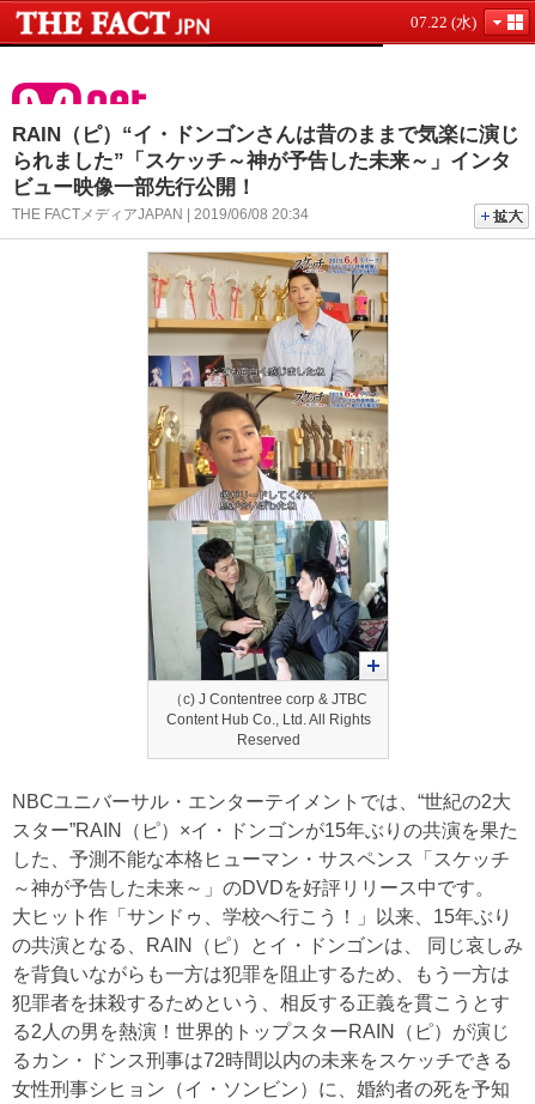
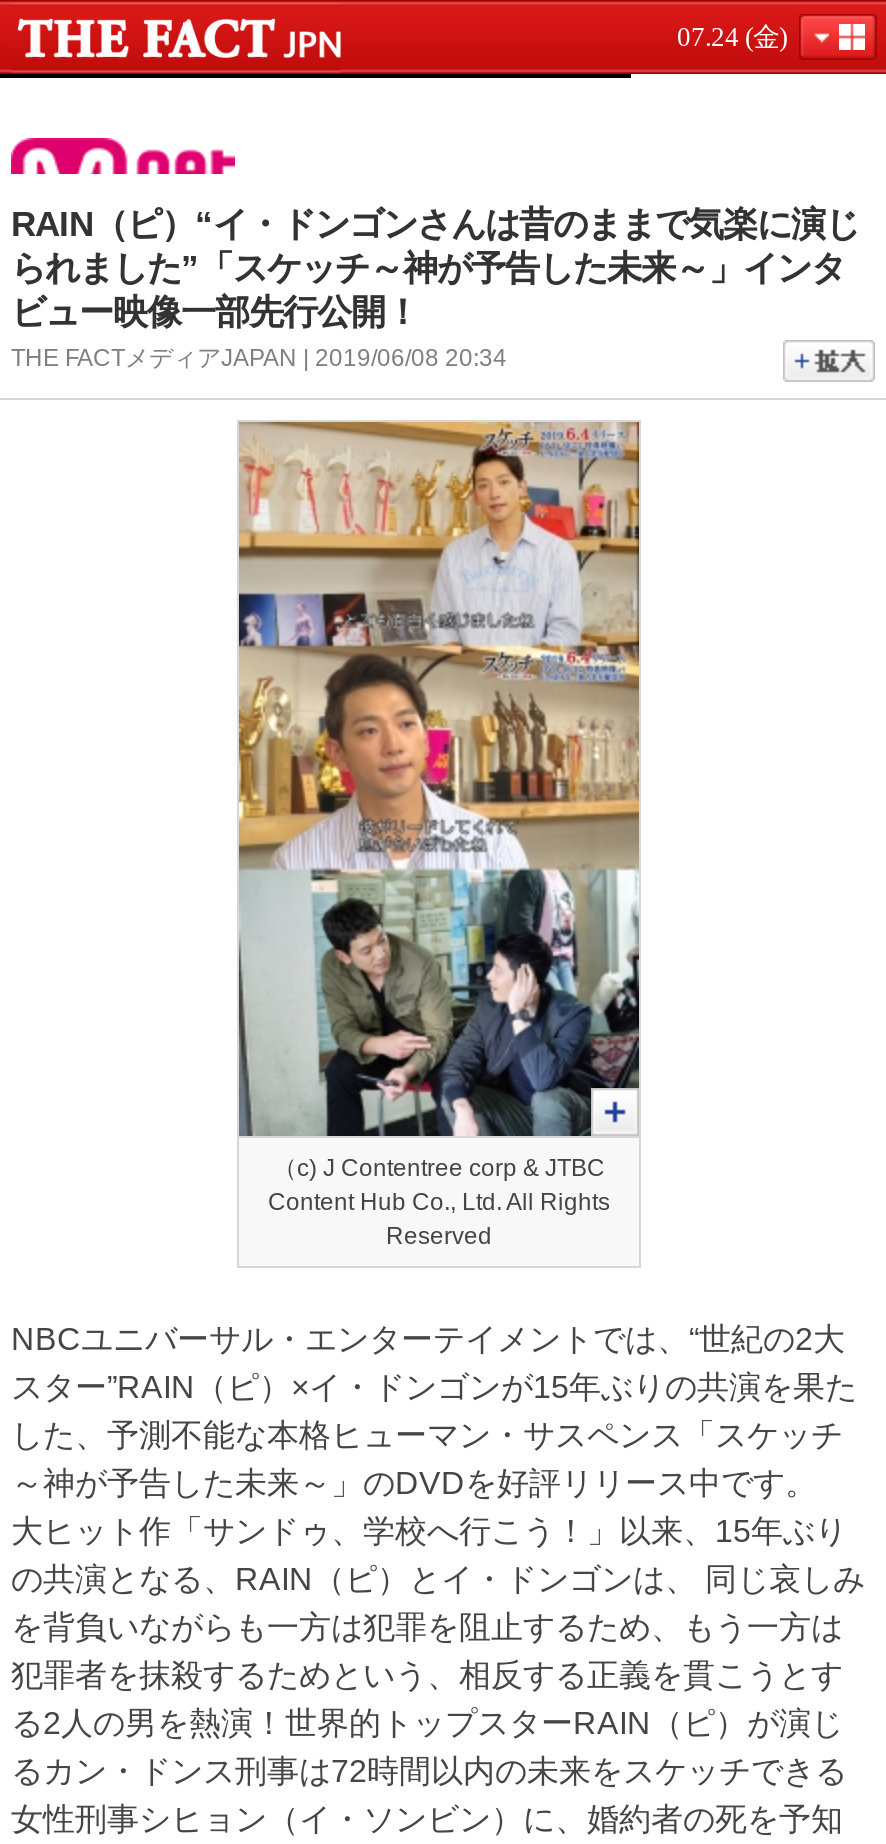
- 07.22 (水)
+ 07.24 (金)
